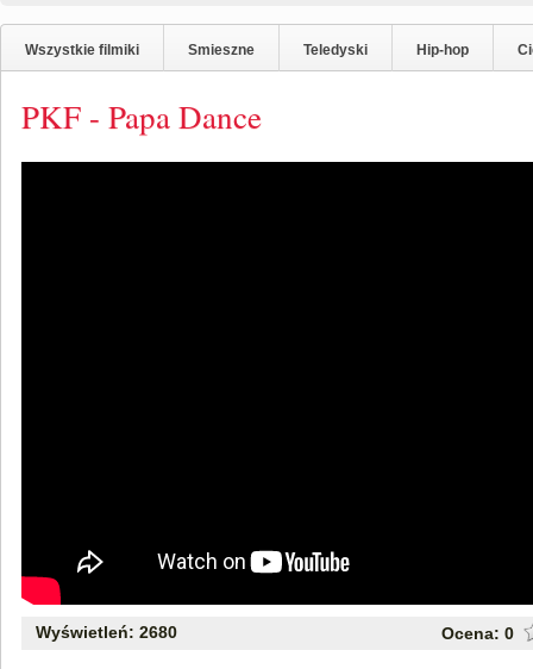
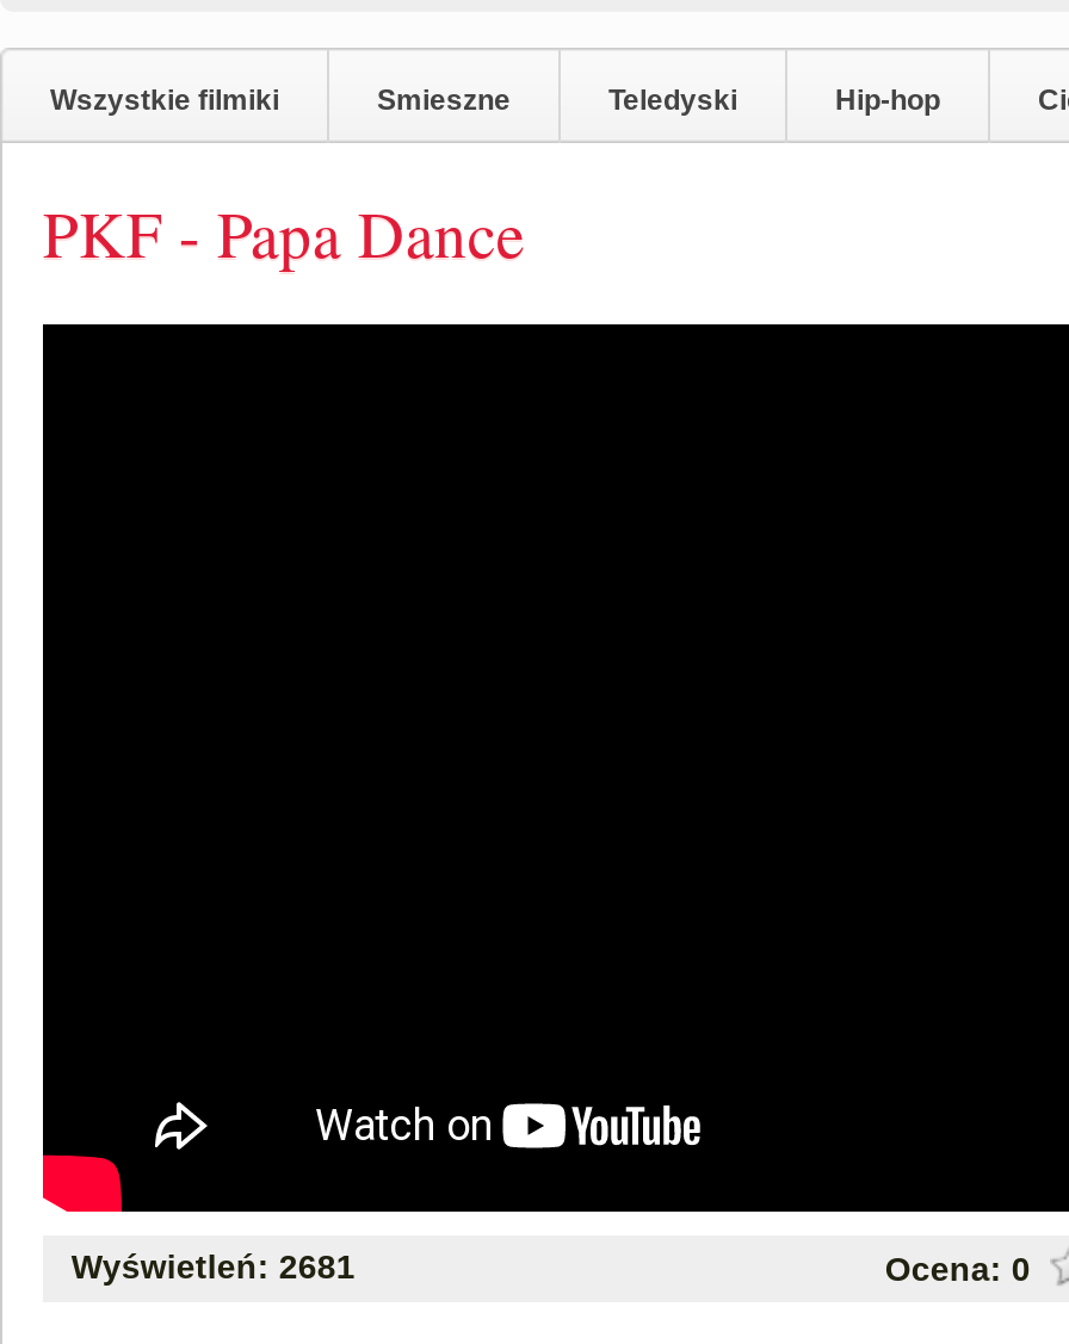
- Wyświetleń: 2680
+ Wyświetleń: 2681
